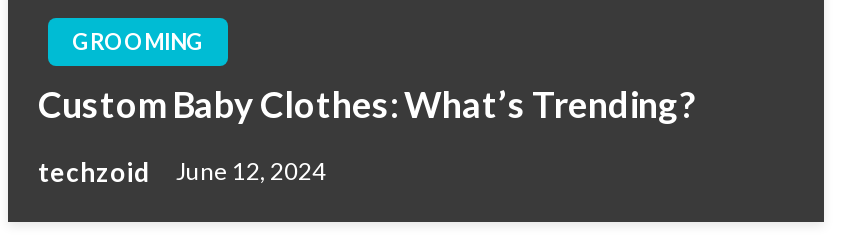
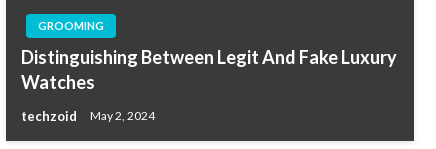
- Custom Baby Clothes: What’s Trending?
+ Distinguishing Between Legit And Fake Luxury
+ Watches

- techzoid June 12, 2024
+ techzoid May 2, 2024
